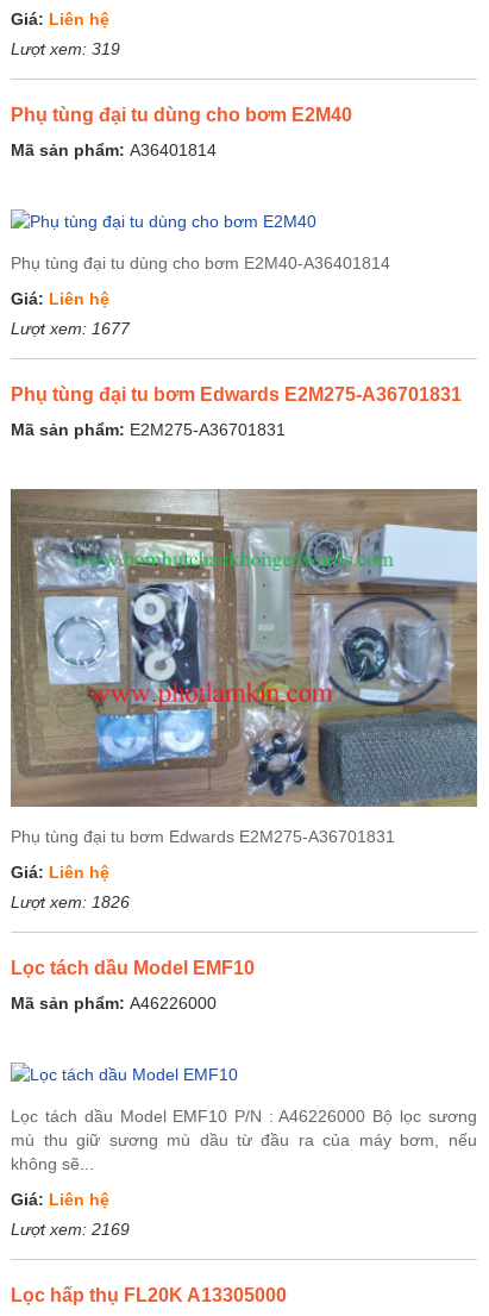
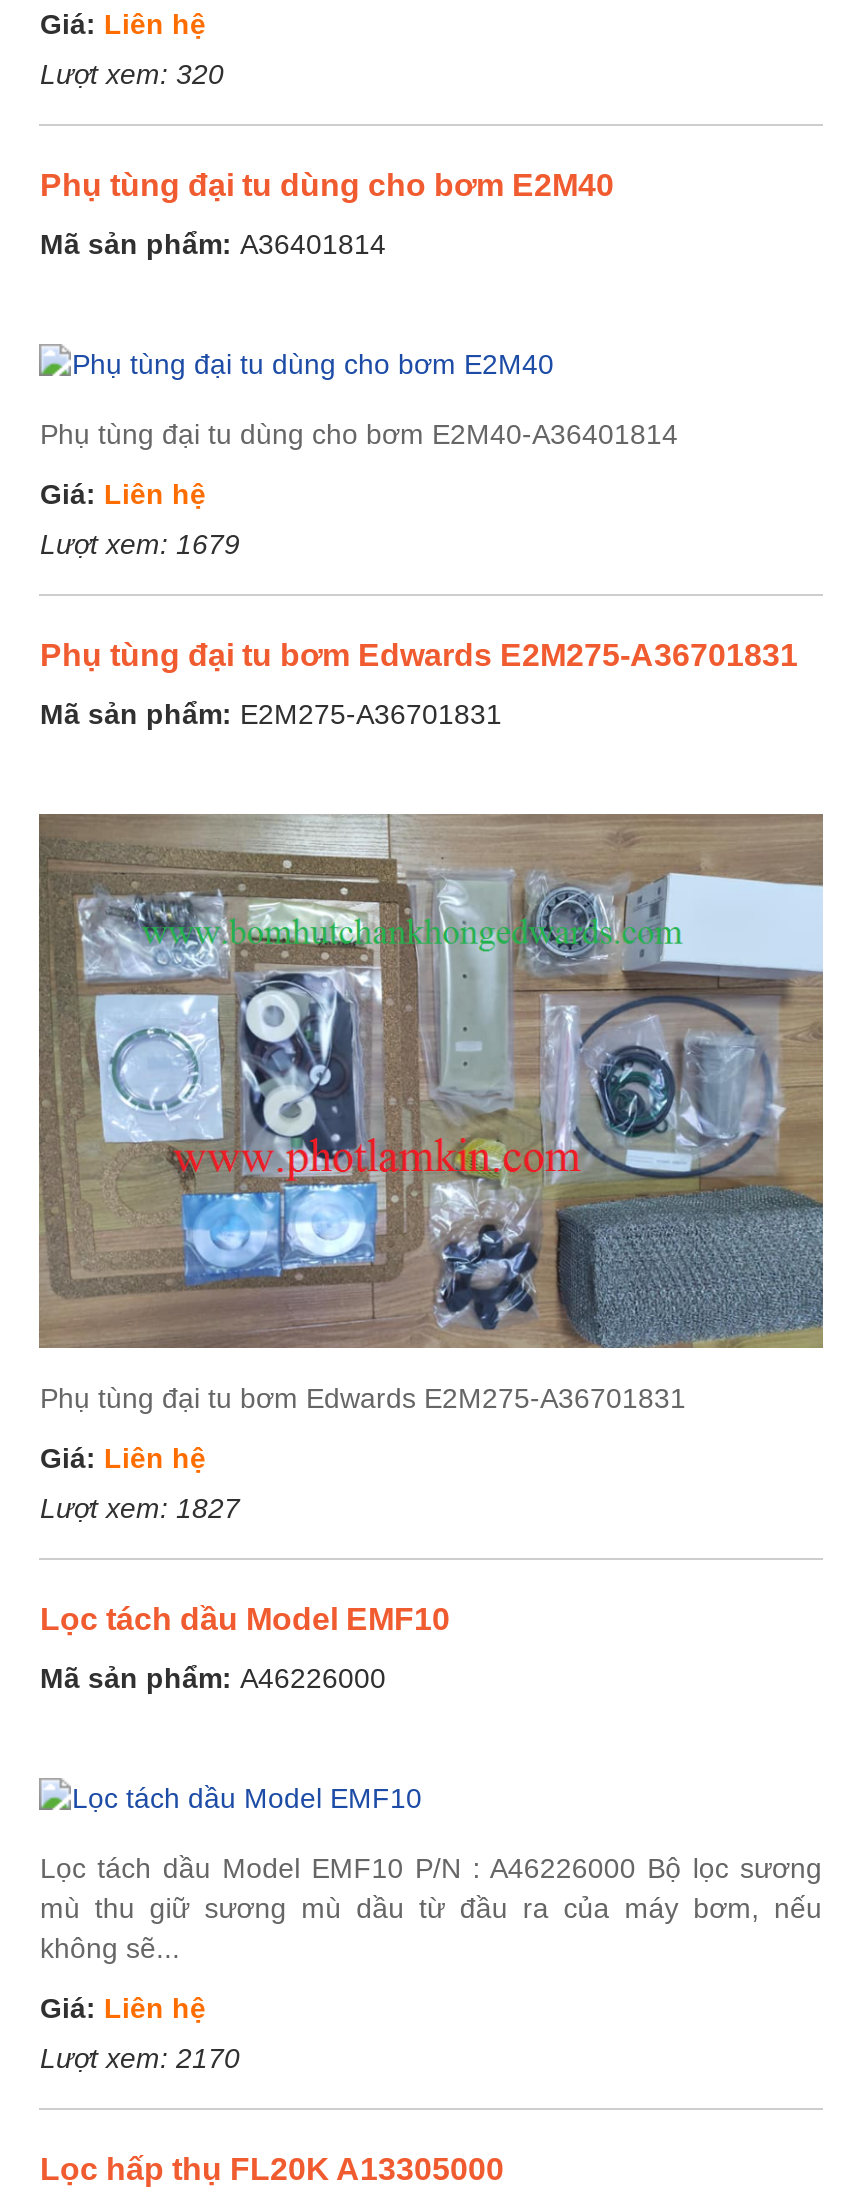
- Lượt xem: 319
+ Lượt xem: 320

- Lượt xem: 1677
+ Lượt xem: 1679

- Lượt xem: 1826
+ Lượt xem: 1827

- Lượt xem: 2169
+ Lượt xem: 2170
